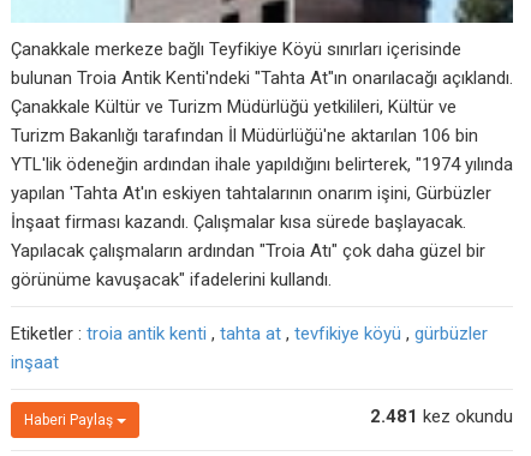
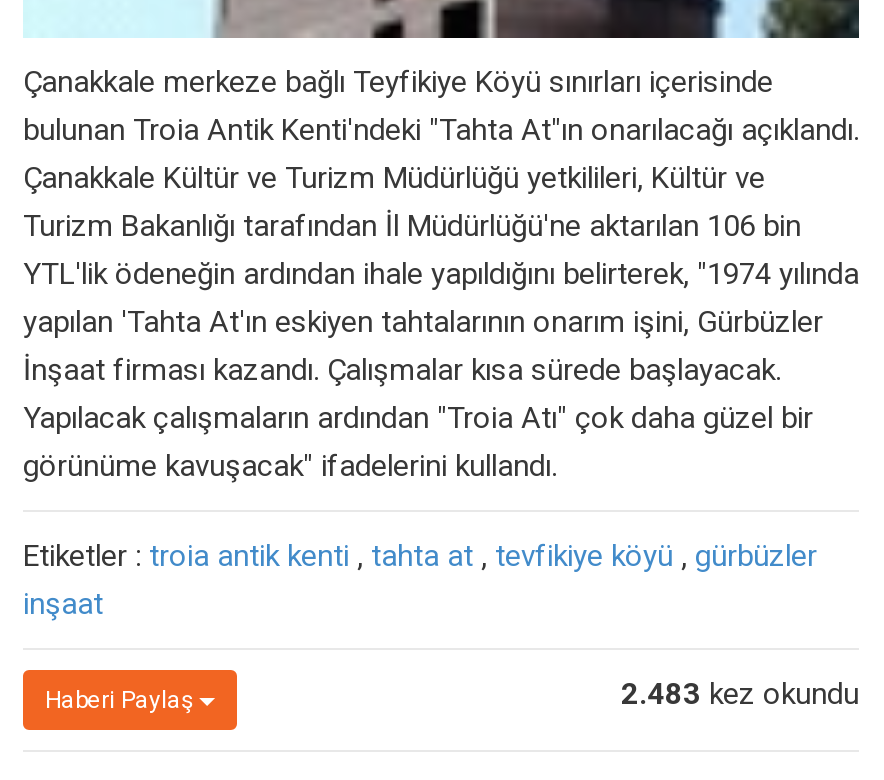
- 2.481 kez okundu
+ 2.483 kez okundu
